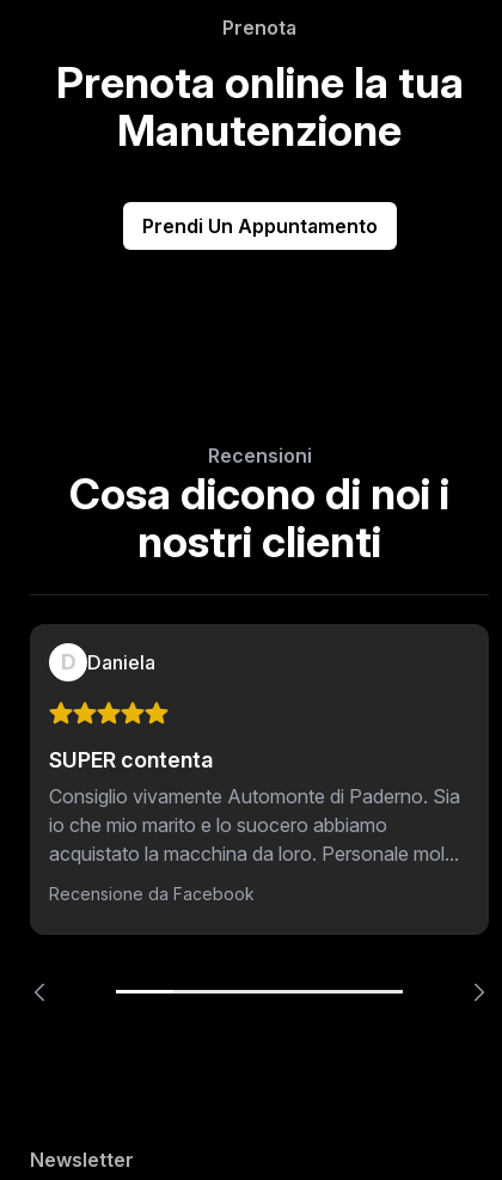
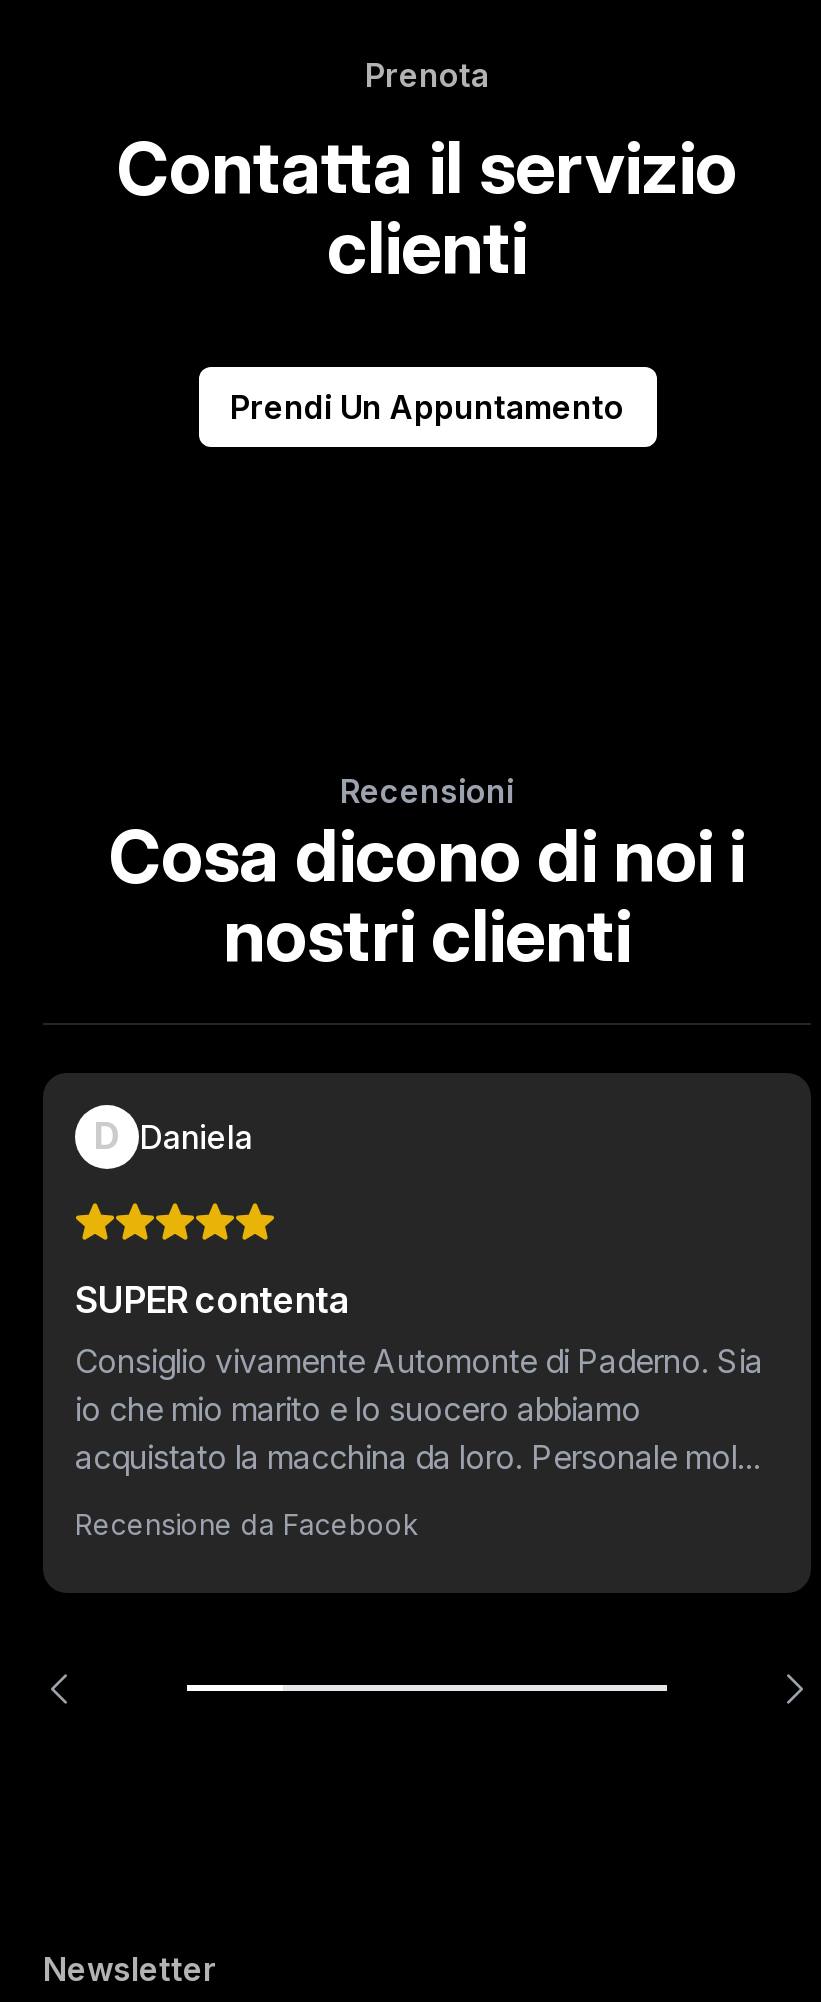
- Prenota online la tua
- Manutenzione
+ Contatta il servizio
+ clienti
